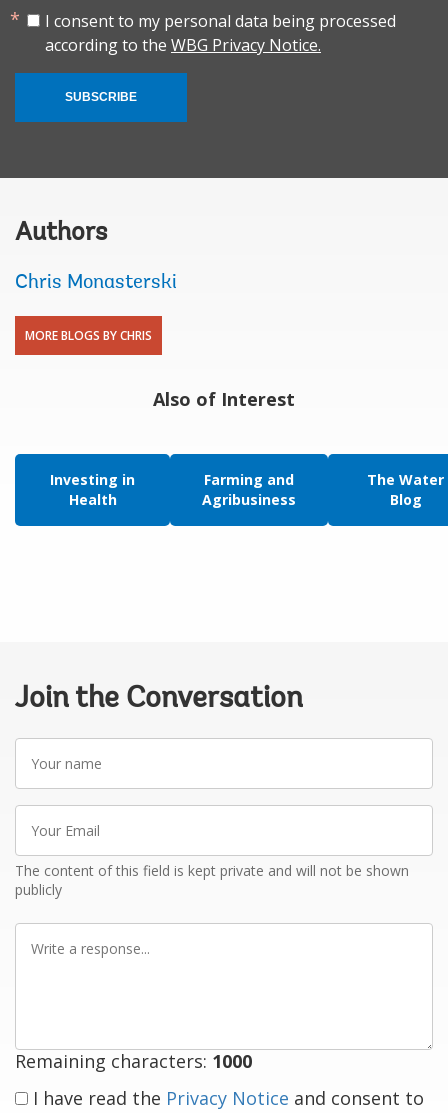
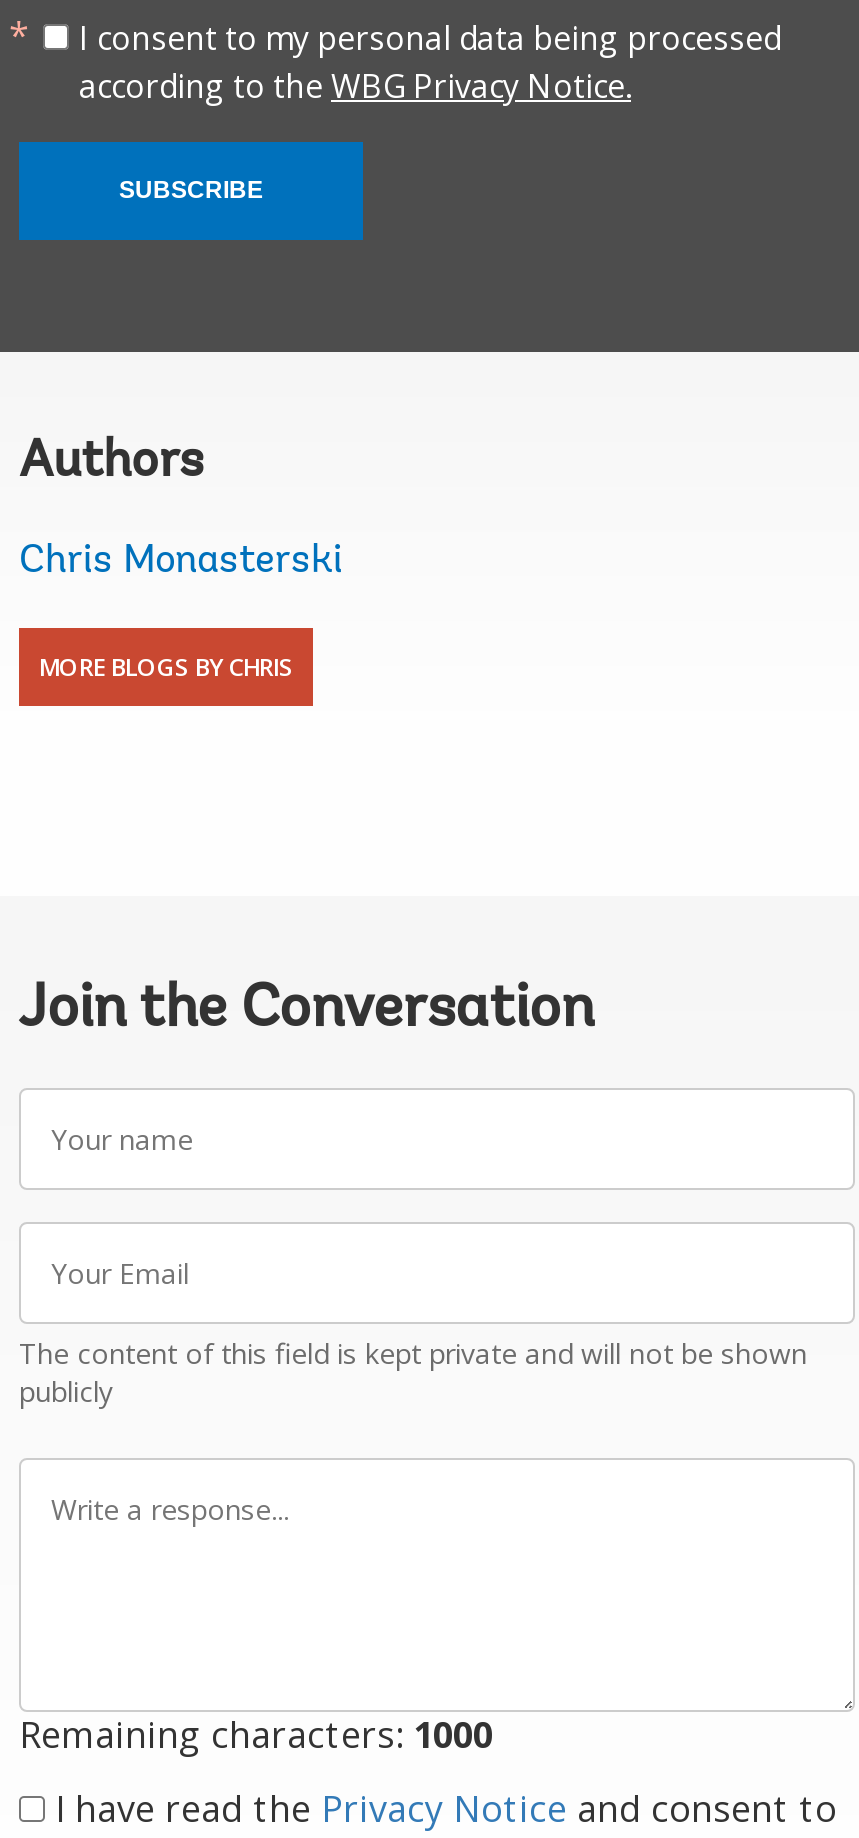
- [image]
- Also of Interest
- Investing in
- Health

- Farming and
- Agribusiness

- The Water
- Blog
